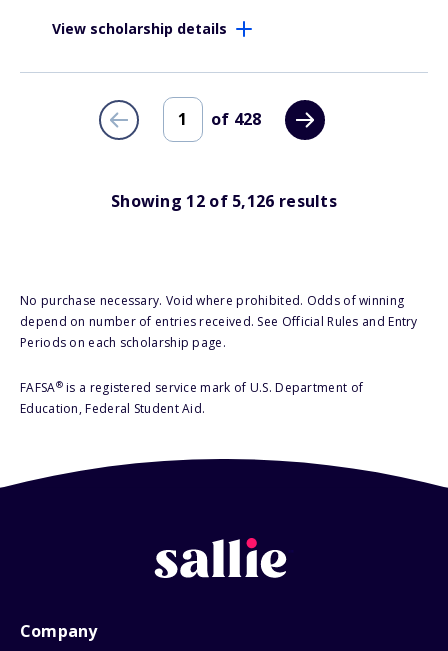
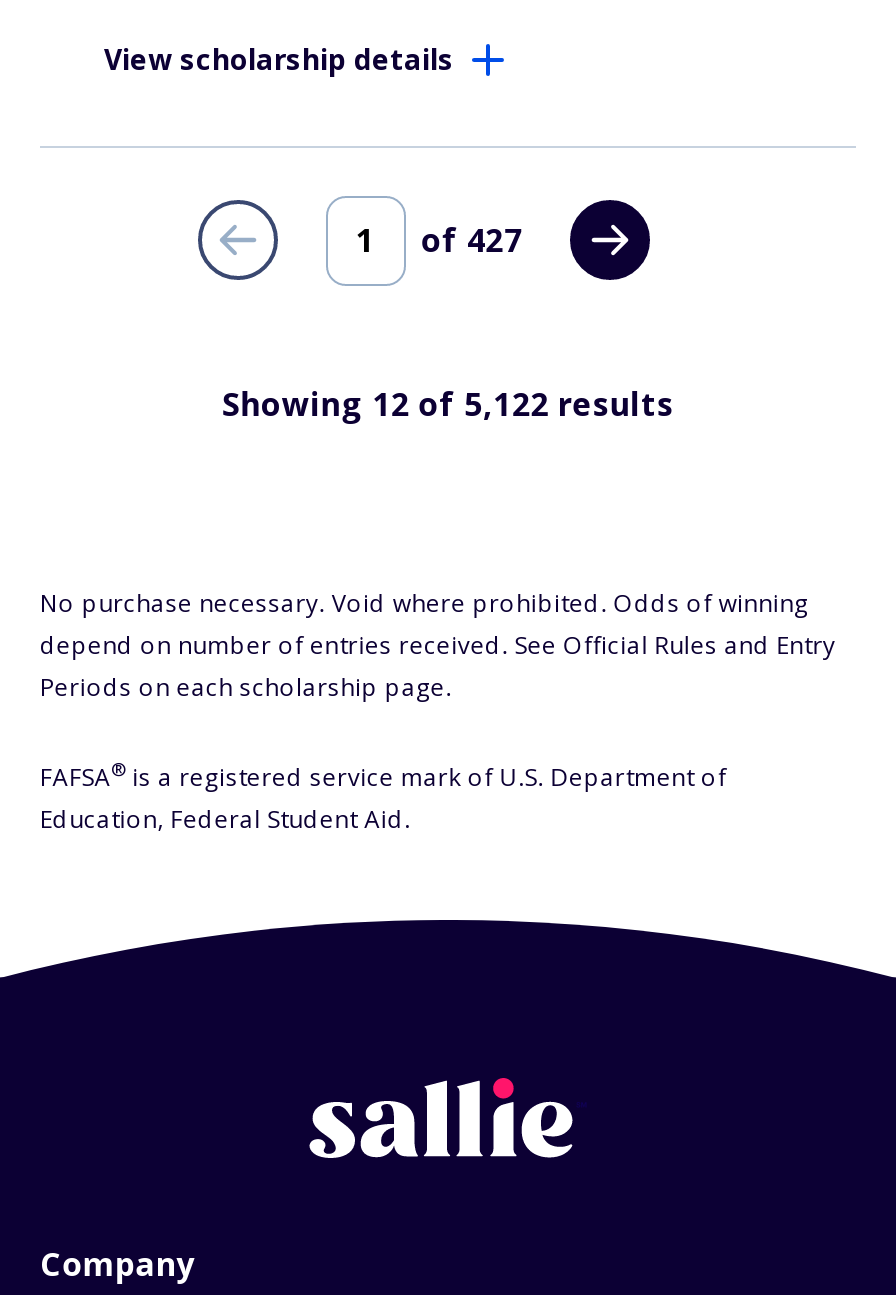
- of 428
+ of 427

- Showing 12 of 5,126 results
+ Showing 12 of 5,122 results
